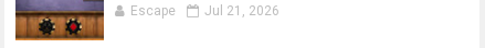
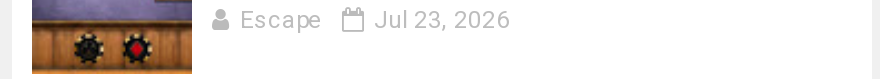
- Escape Jul 21, 2026
+ Escape Jul 23, 2026
